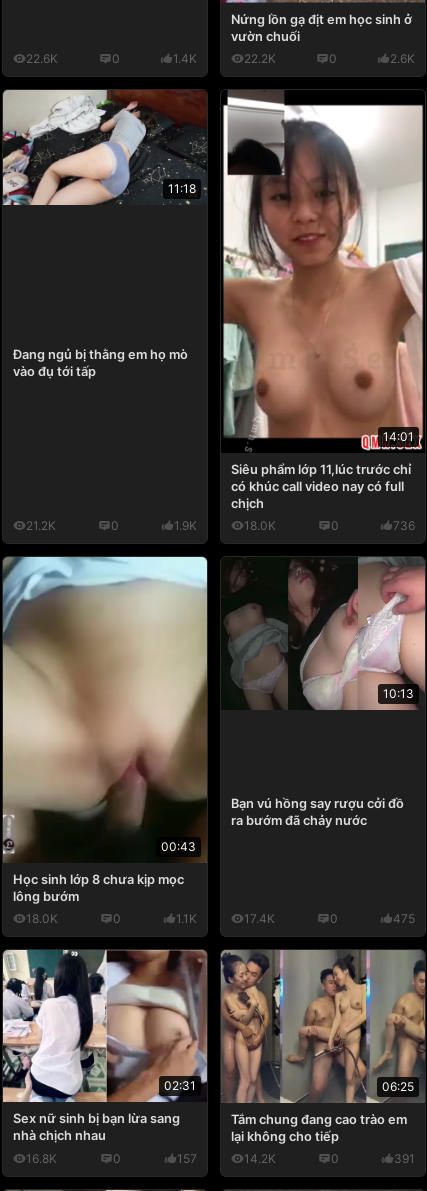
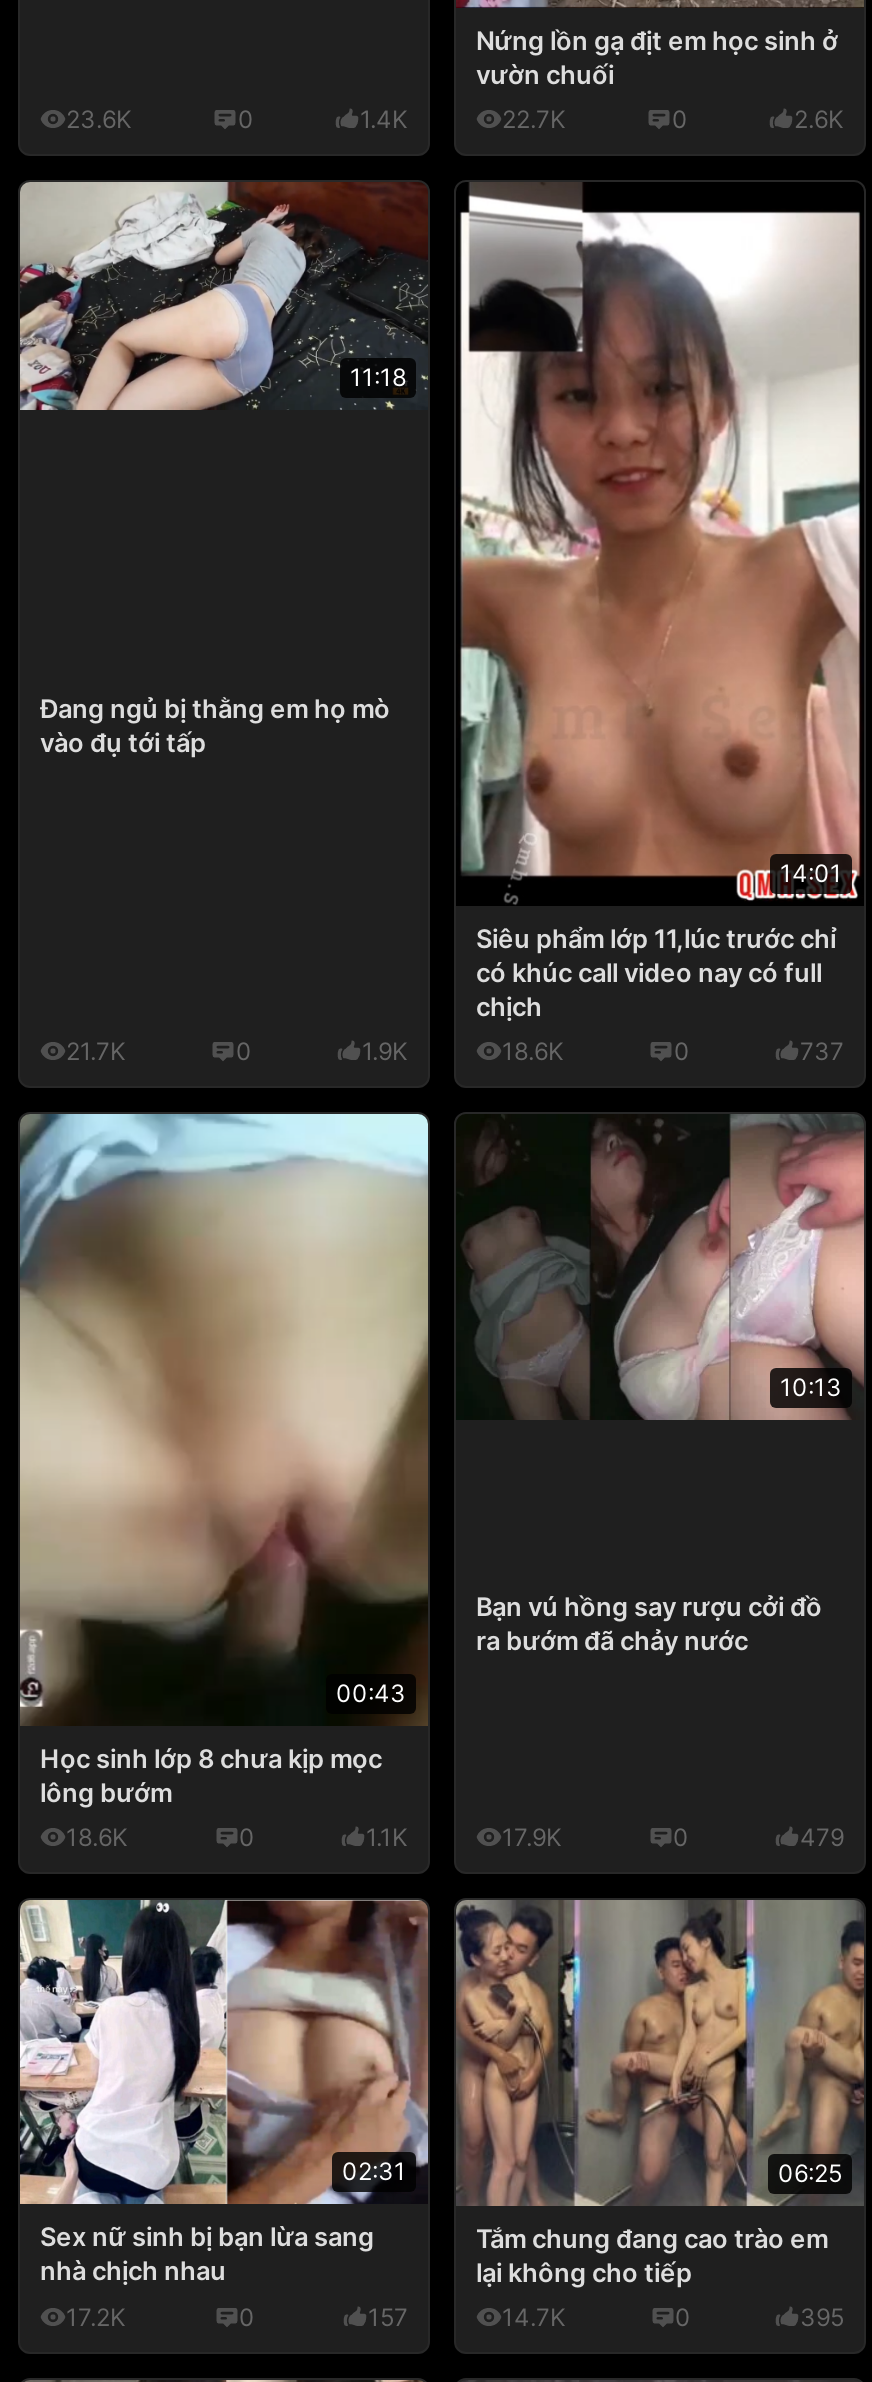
- 22.6K
+ 23.6K

- 22.2K
+ 22.7K

- 21.2K
+ 21.7K

- 18.0K
+ 18.6K

- 736
+ 737

- 18.0K
+ 18.6K

- 17.4K
+ 17.9K

- 475
+ 479

- 16.8K
+ 17.2K

- 14.2K
+ 14.7K

- 391
+ 395
